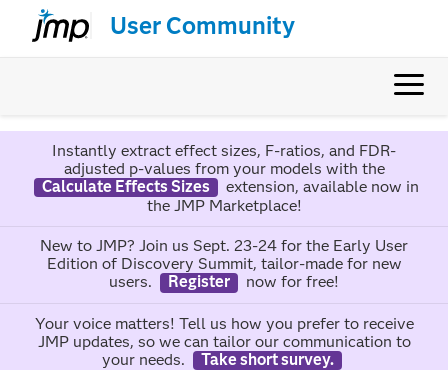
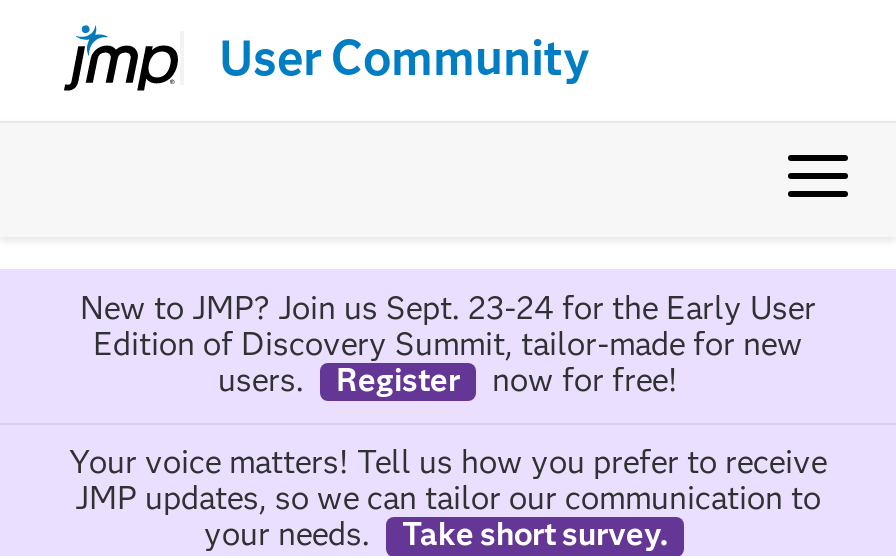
- Instantly extract effect sizes, F-ratios, and FDR-
- adjusted p-values from your models with the
- Calculate Effects Sizes
- extension, available now in
- the JMP Marketplace!
